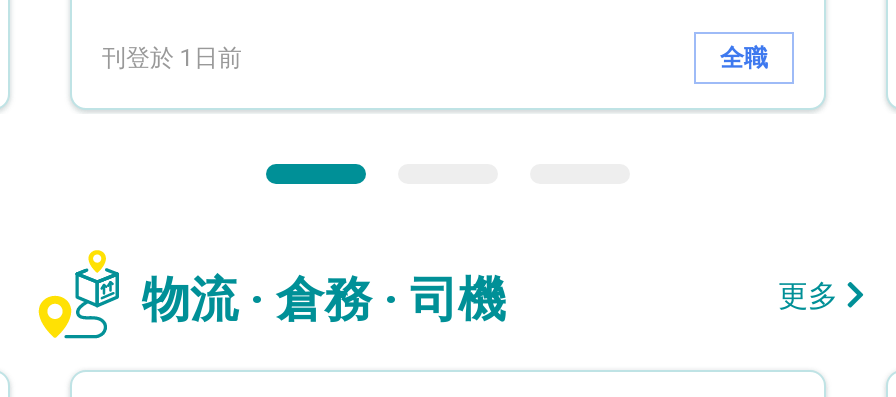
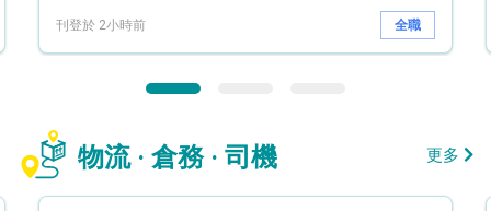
- 刊登於 1日前
+ 刊登於 2小時前
